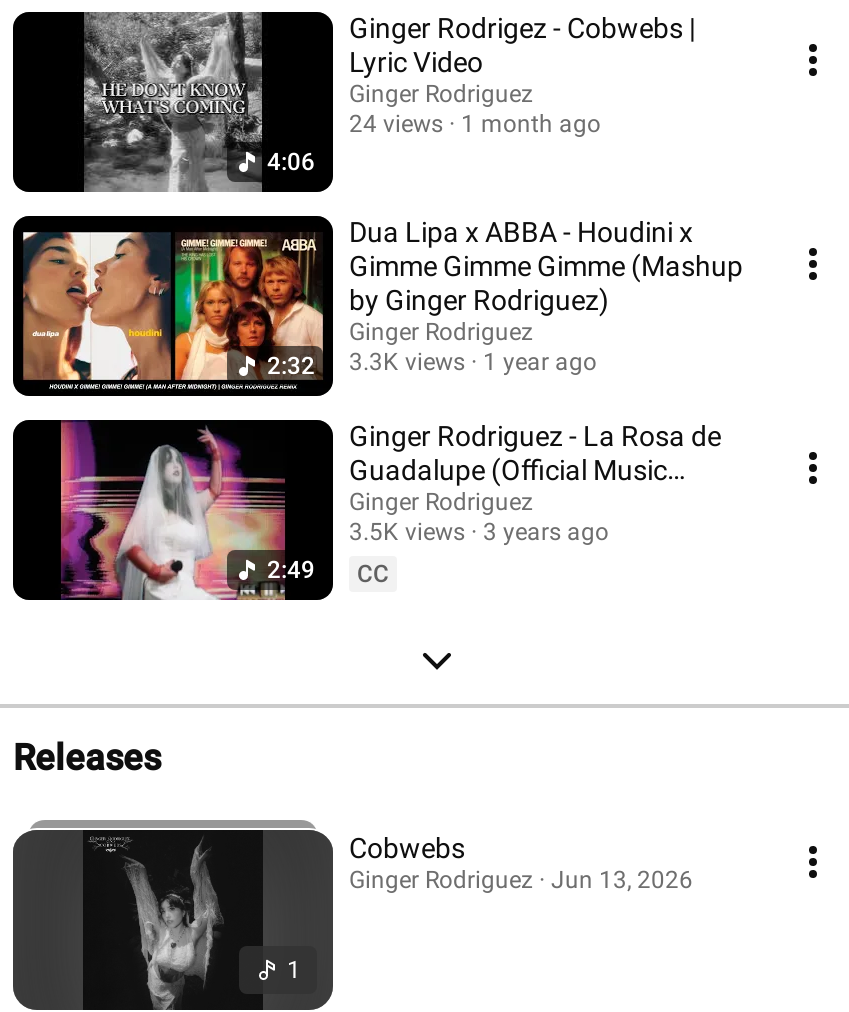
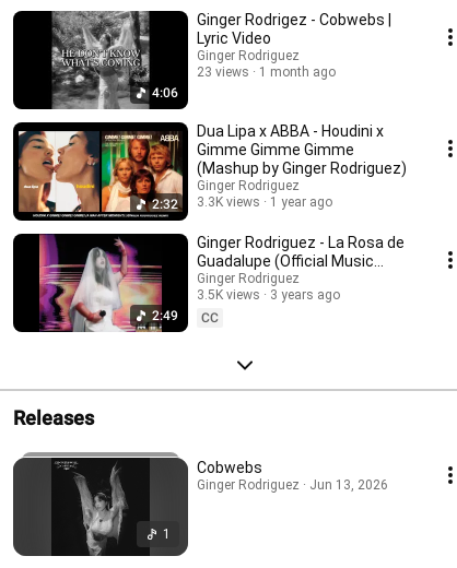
- 24 views 1 month ago
+ 23 views 1 month ago
